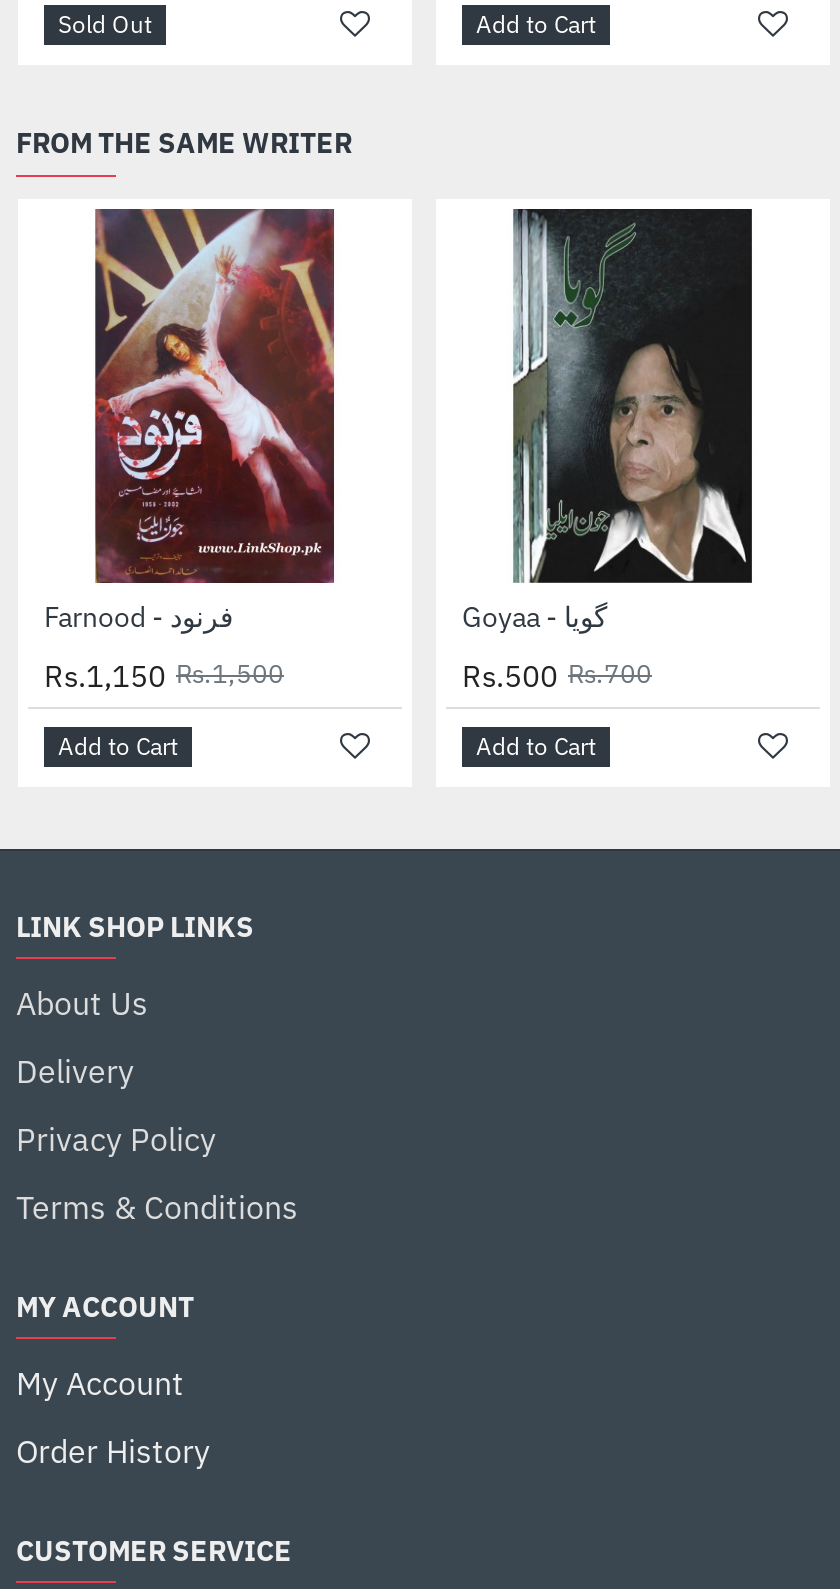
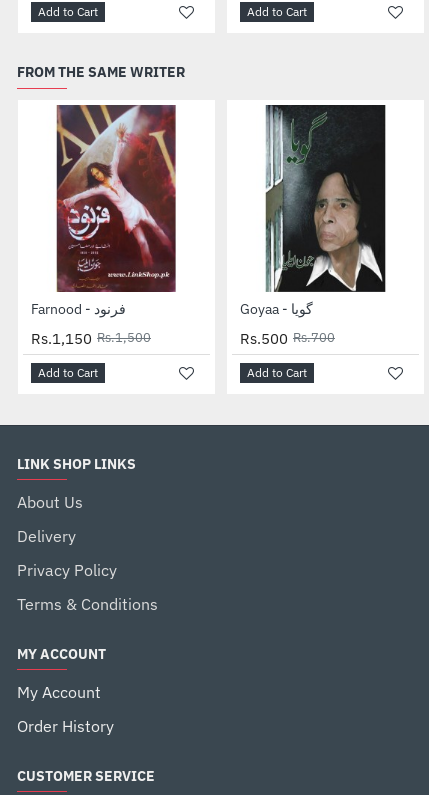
- Sold Out
+ Add to Cart
